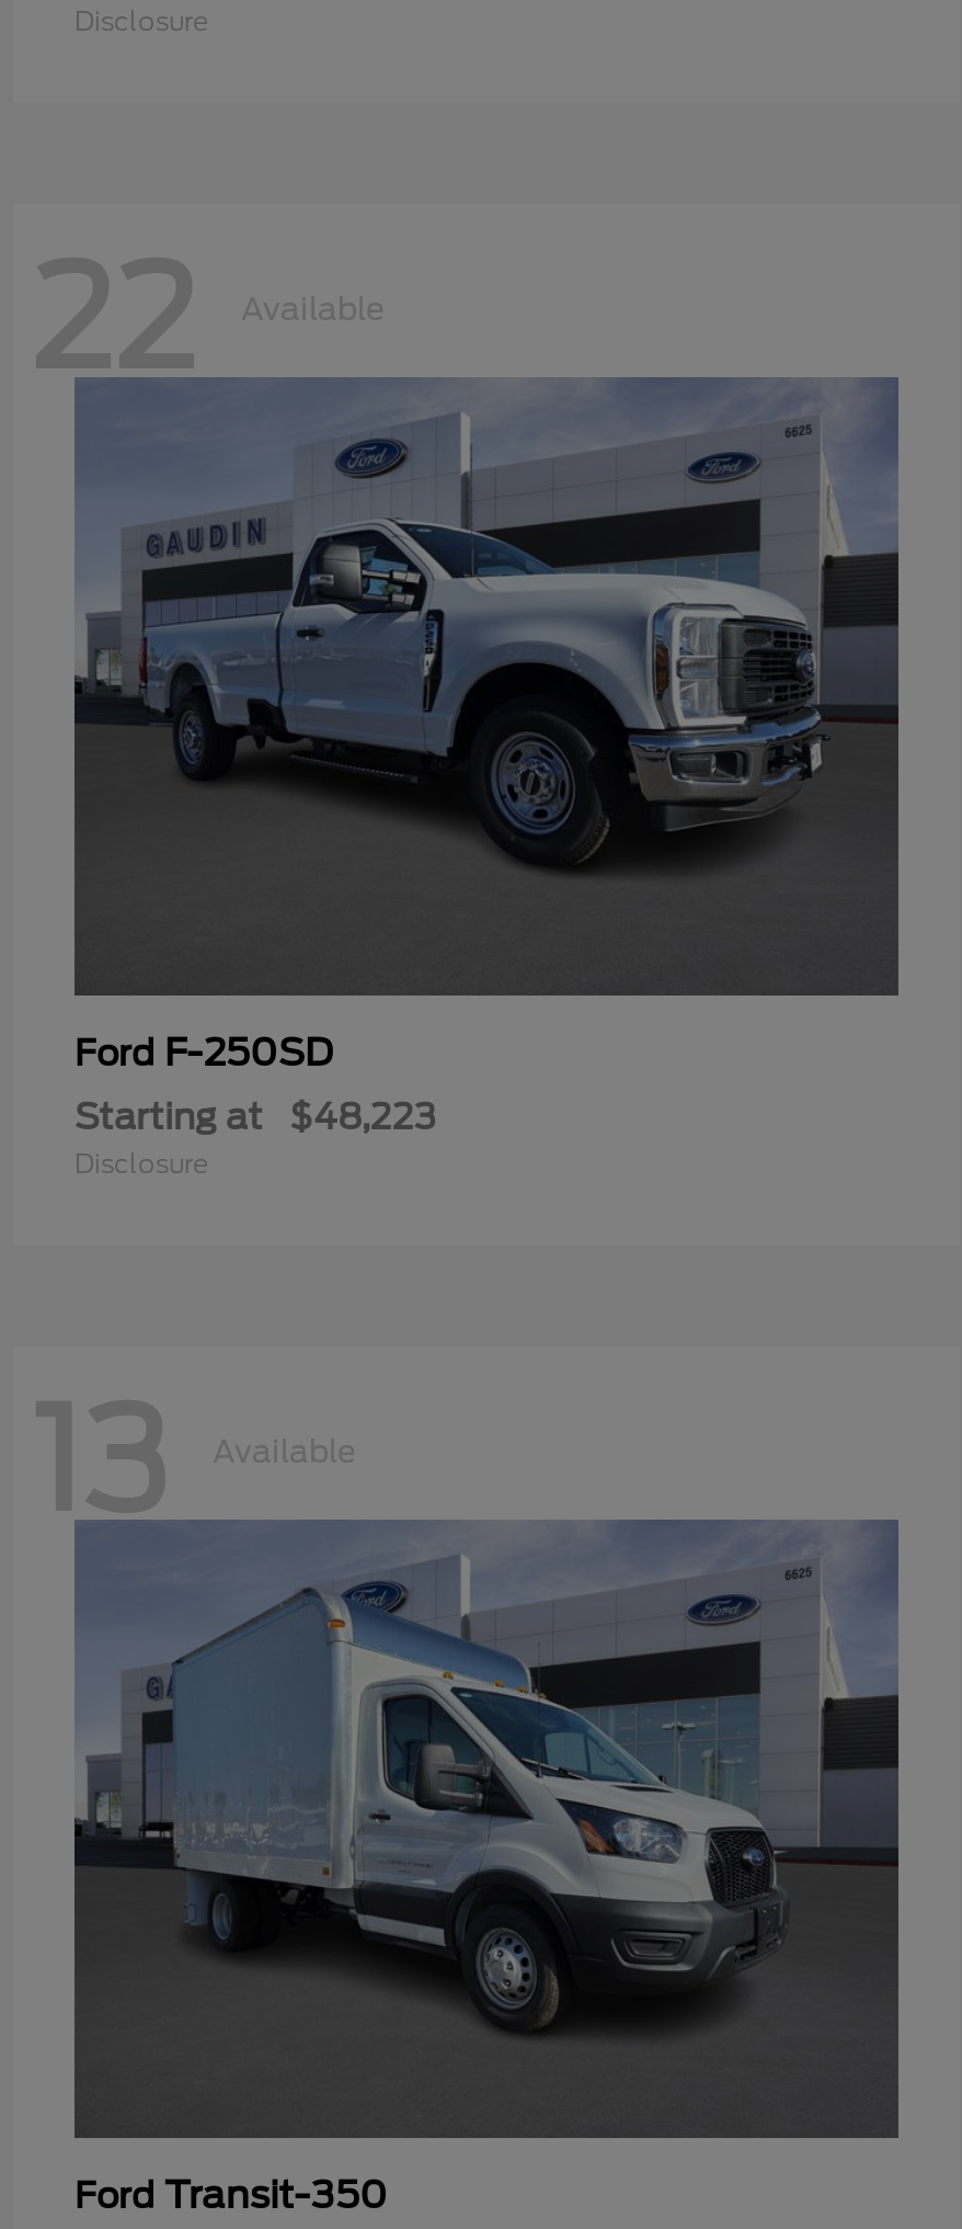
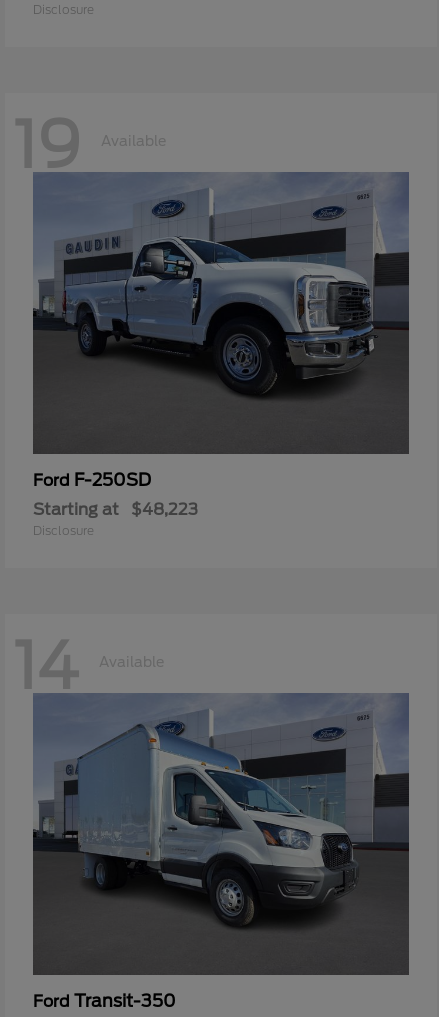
- 22
+ 19

- 13
+ 14
